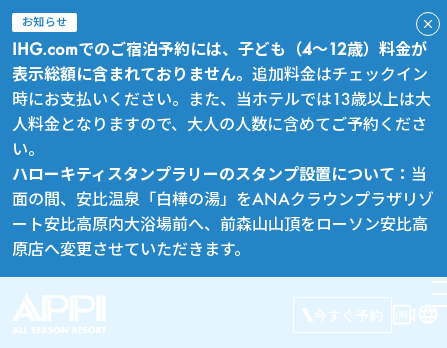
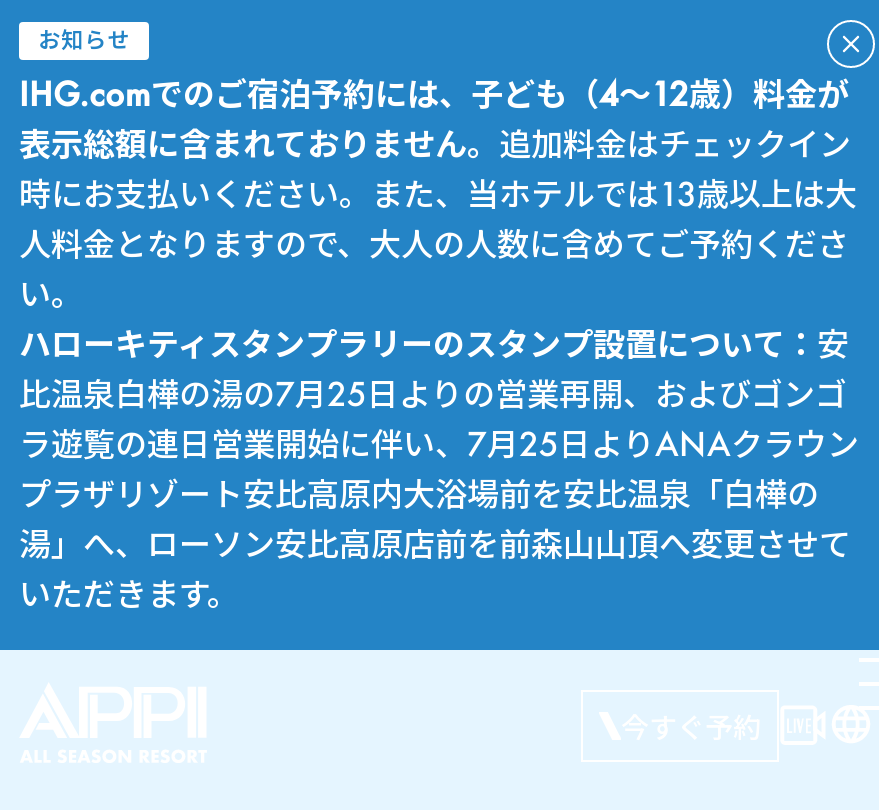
- ハローキティスタンプラリーのスタンプ設置について：当
- 面の間、安比温泉「白樺の湯」をANAクラウンプラザリゾ
- ート安比高原内大浴場前へ、前森山山頂をローソン安比高
- 原店へ変更させていただきます。
+ ハローキティスタンプラリーのスタンプ設置について：安
+ 比温泉白樺の湯の7月25日よりの営業再開、およびゴンゴ
+ ラ遊覧の連日営業開始に伴い、7月25日よりANAクラウン
+ プラザリゾート安比高原内大浴場前を安比温泉「白樺の
+ 湯」へ、ローソン安比高原店前を前森山山頂へ変更させて
+ いただきます。
